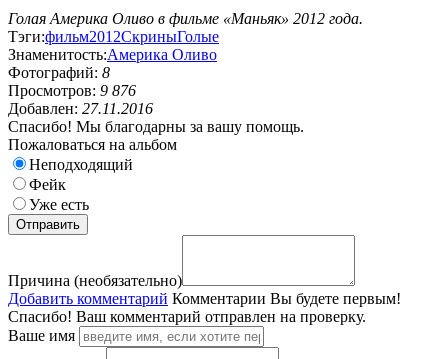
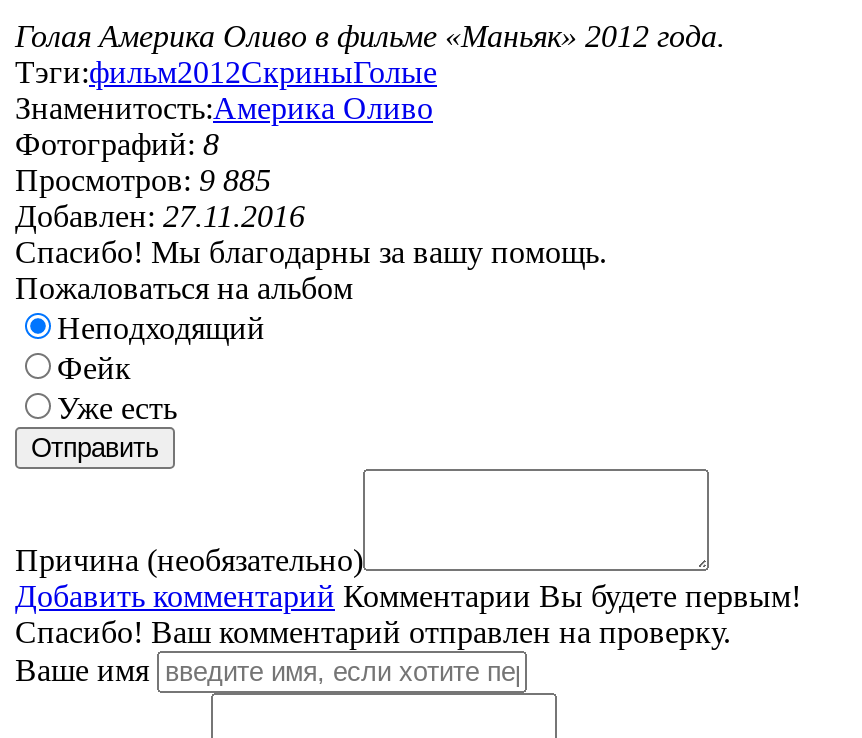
- Просмотров: 9 876
+ Просмотров: 9 885
